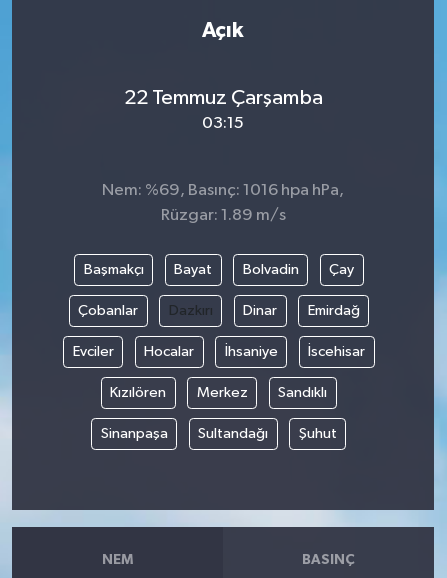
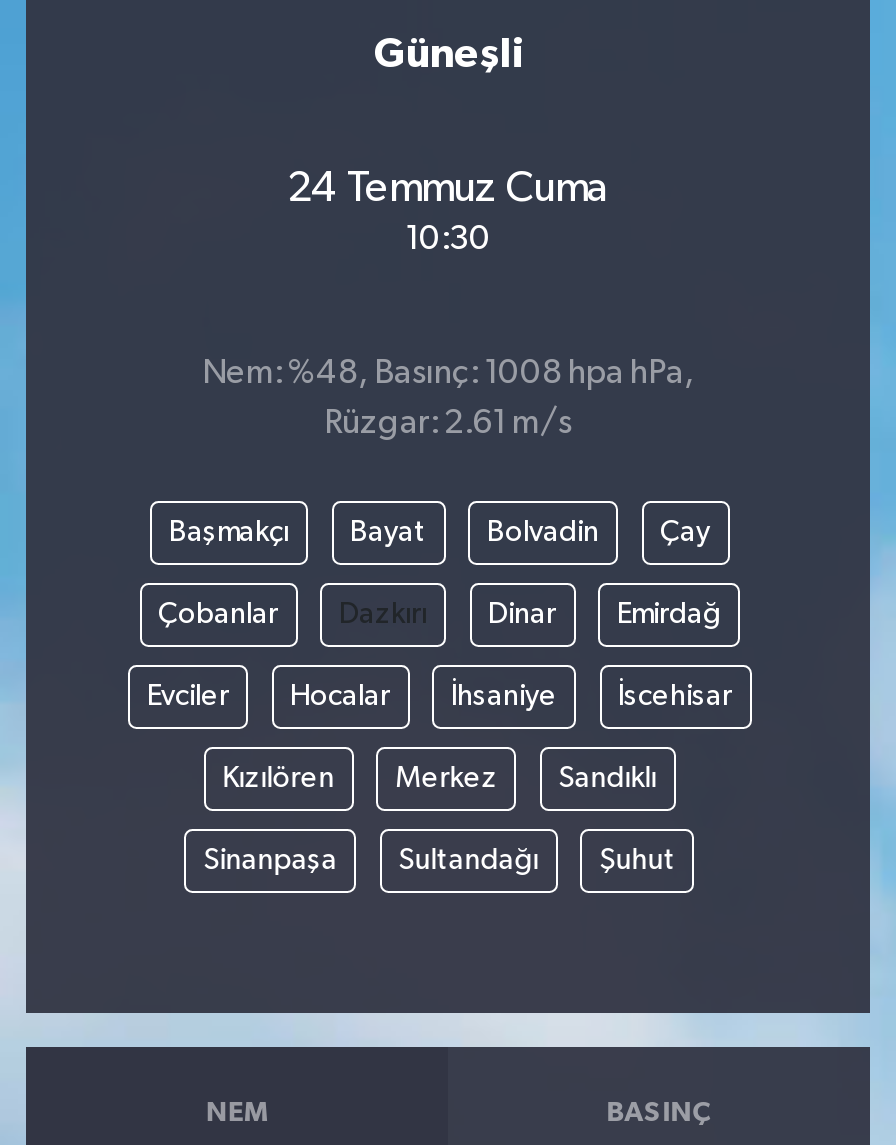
- Açık
+ Güneşli

- 22 Temmuz Çarşamba
- 03:15
+ 24 Temmuz Cuma
+ 10:30

- Nem: %69, Basınç: 1016 hpa hPa,
+ Nem: %48, Basınç: 1008 hpa hPa,

- Rüzgar: 1.89 m/s
+ Rüzgar: 2.61 m/s
